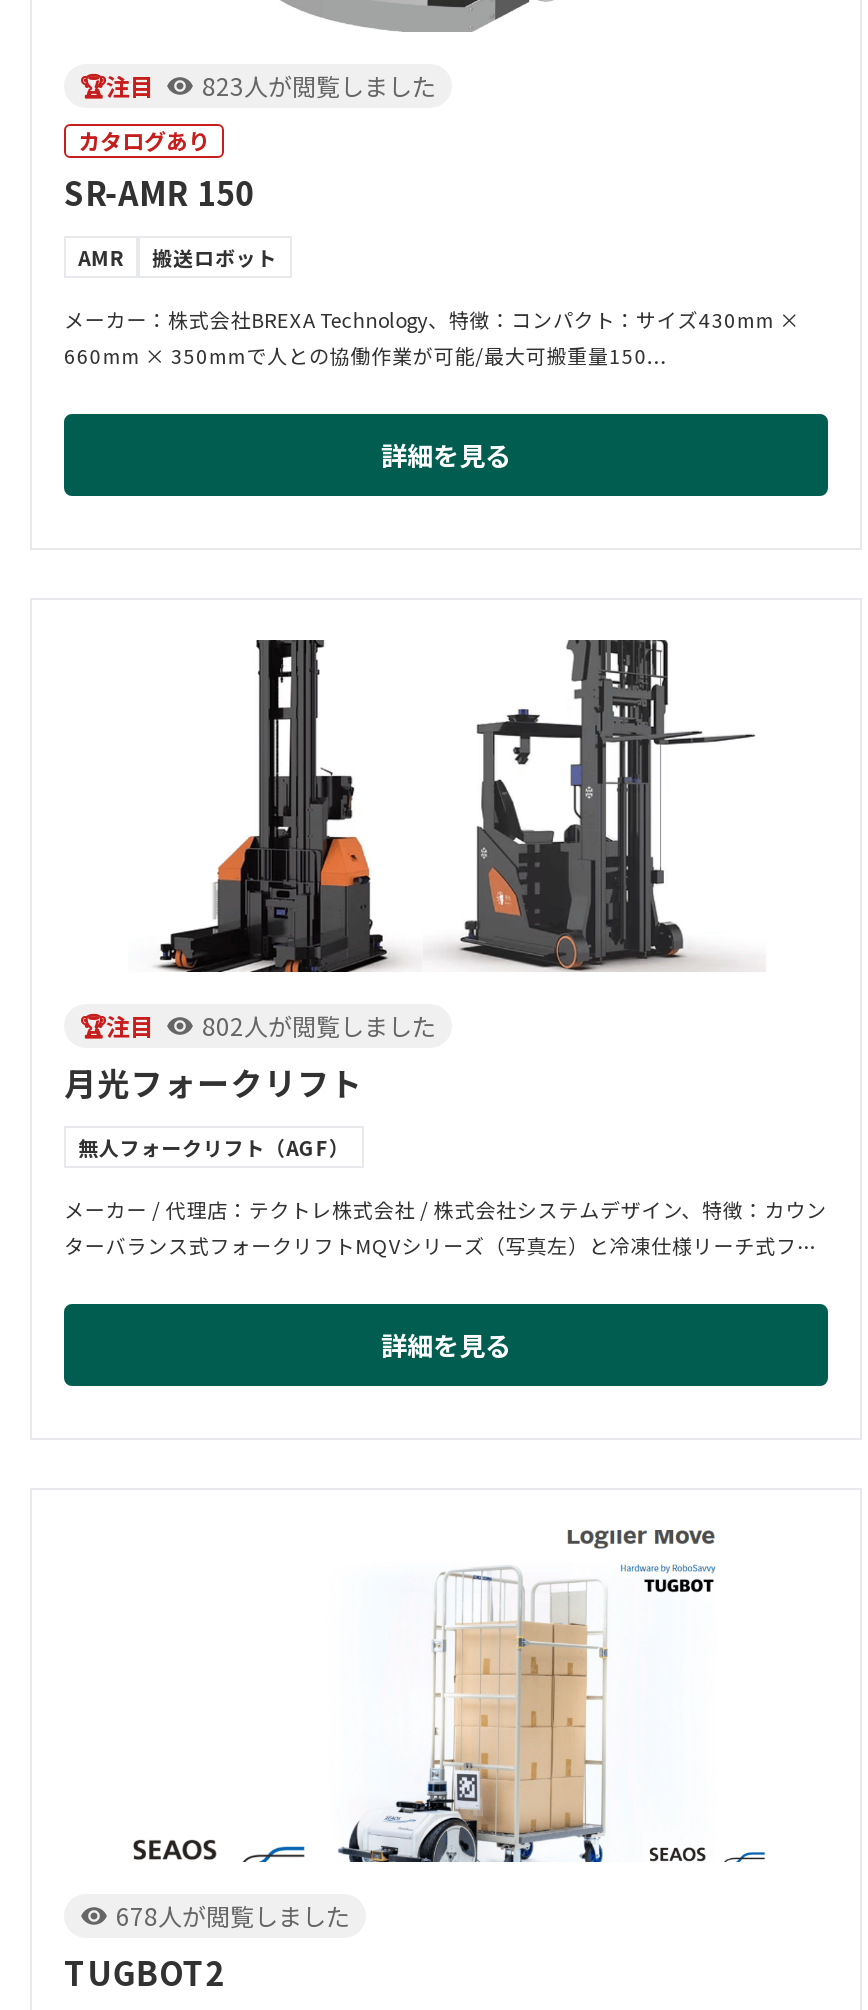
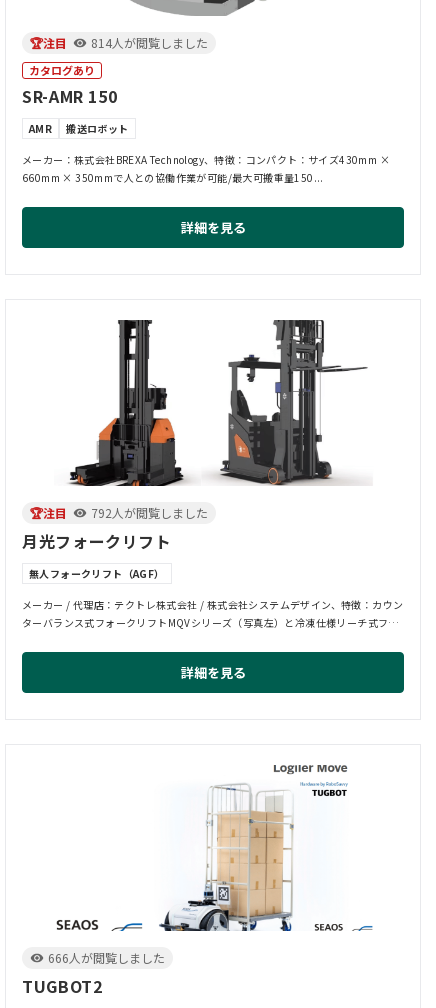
- 823人が閲覧しました
+ 814人が閲覧しました

- 802人が閲覧しました
+ 792人が閲覧しました

- 678人が閲覧しました
+ 666人が閲覧しました
